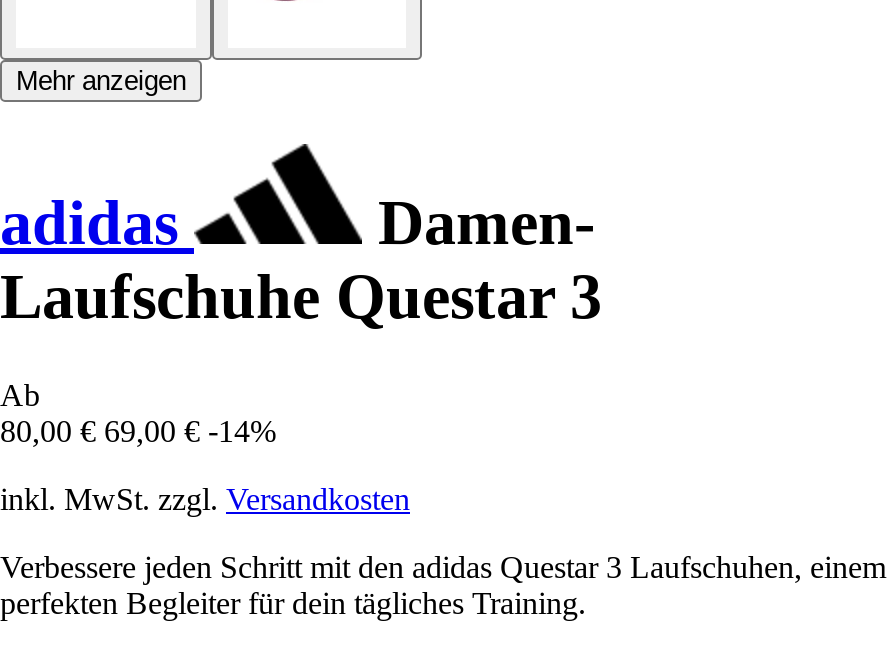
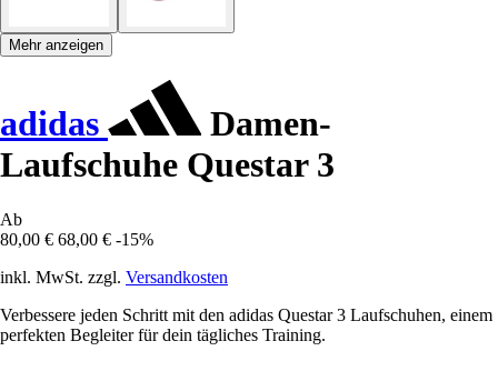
- 80,00 € 69,00 € -14%
+ 80,00 € 68,00 € -15%
